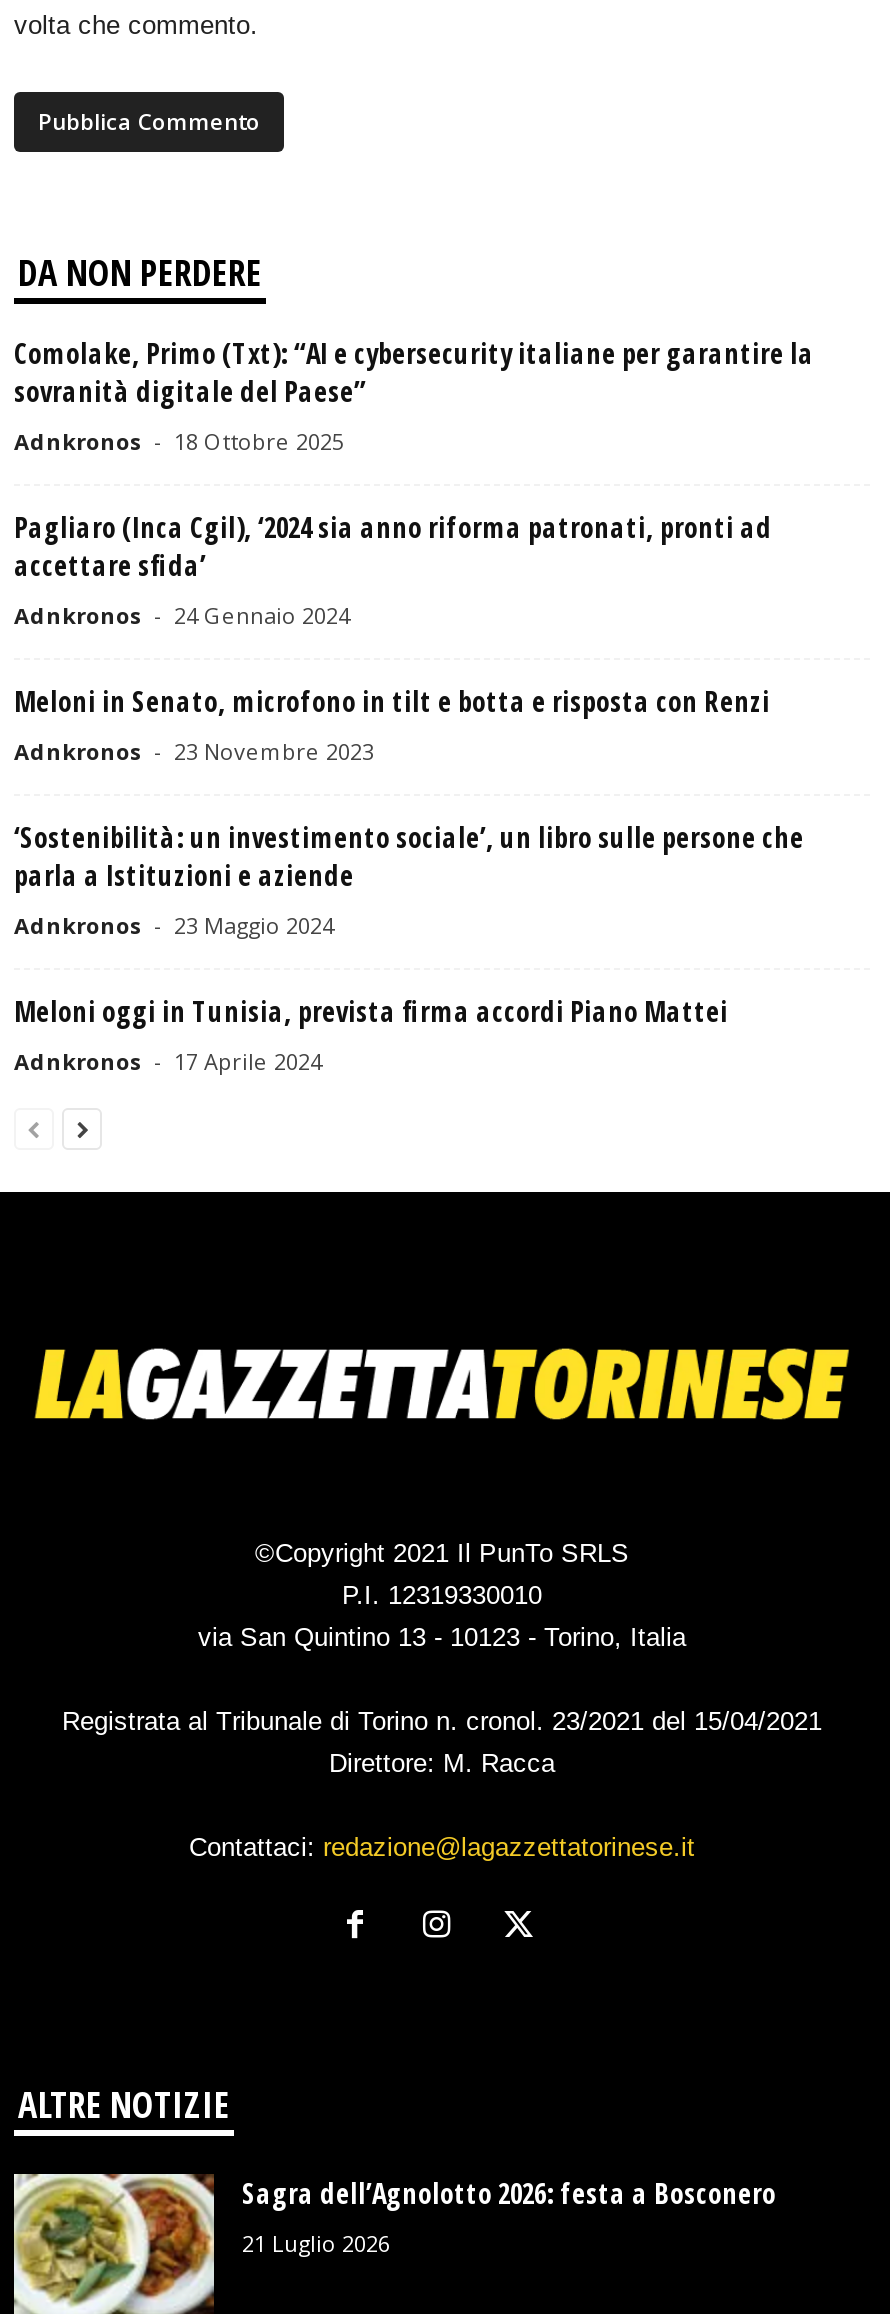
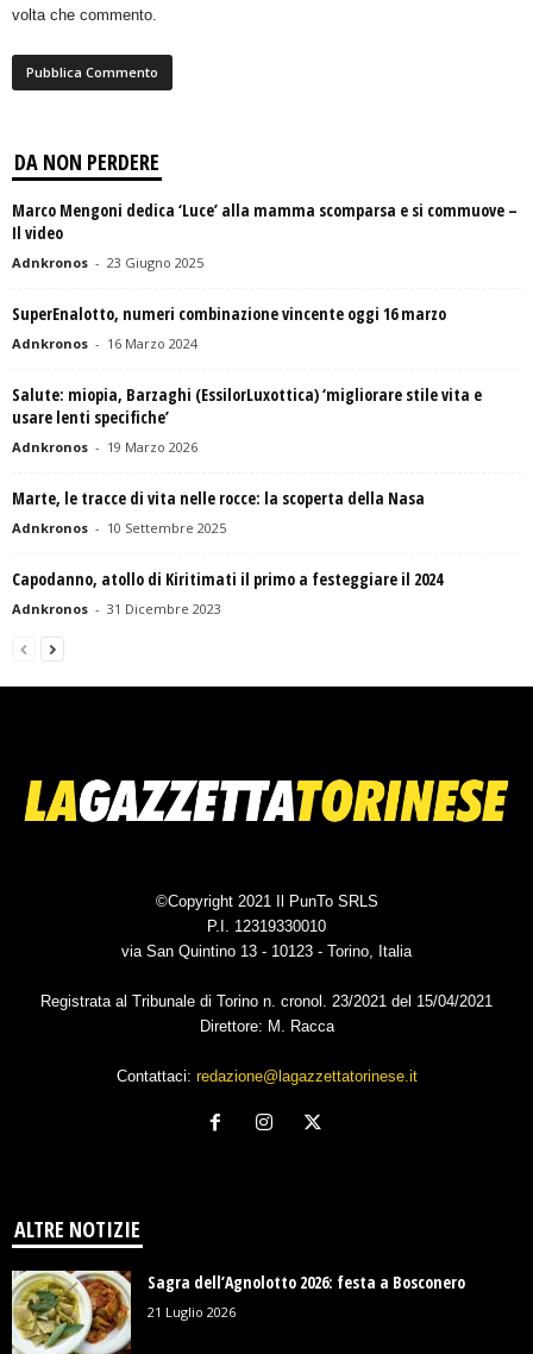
- Comolake, Primo (Txt): “AI e cybersecurity italiane per garantire la
- sovranità digitale del Paese”
- Adnkronos - 18 Ottobre 2025
+ Marco Mengoni dedica ‘Luce’ alla mamma scomparsa e si commuove –
+ Il video
+ Adnkronos - 23 Giugno 2025

- Pagliaro (Inca Cgil), ‘2024 sia anno riforma patronati, pronti ad
- accettare sfida’
- Adnkronos - 24 Gennaio 2024
+ SuperEnalotto, numeri combinazione vincente oggi 16 marzo
+ Adnkronos - 16 Marzo 2024

- Meloni in Senato, microfono in tilt e botta e risposta con Renzi
- Adnkronos - 23 Novembre 2023
+ Salute: miopia, Barzaghi (EssilorLuxottica) ‘migliorare stile vita e
+ usare lenti specifiche’
+ Adnkronos - 19 Marzo 2026

- ‘Sostenibilità: un investimento sociale’, un libro sulle persone che
- parla a Istituzioni e aziende
- Adnkronos - 23 Maggio 2024
+ Marte, le tracce di vita nelle rocce: la scoperta della Nasa
+ Adnkronos - 10 Settembre 2025

- Meloni oggi in Tunisia, prevista firma accordi Piano Mattei
- Adnkronos - 17 Aprile 2024
+ Capodanno, atollo di Kiritimati il primo a festeggiare il 2024
+ Adnkronos - 31 Dicembre 2023
